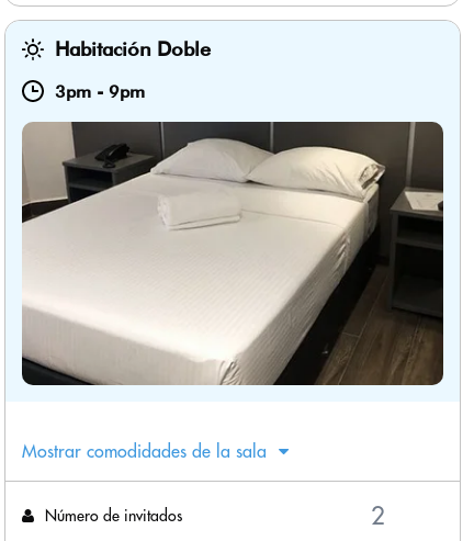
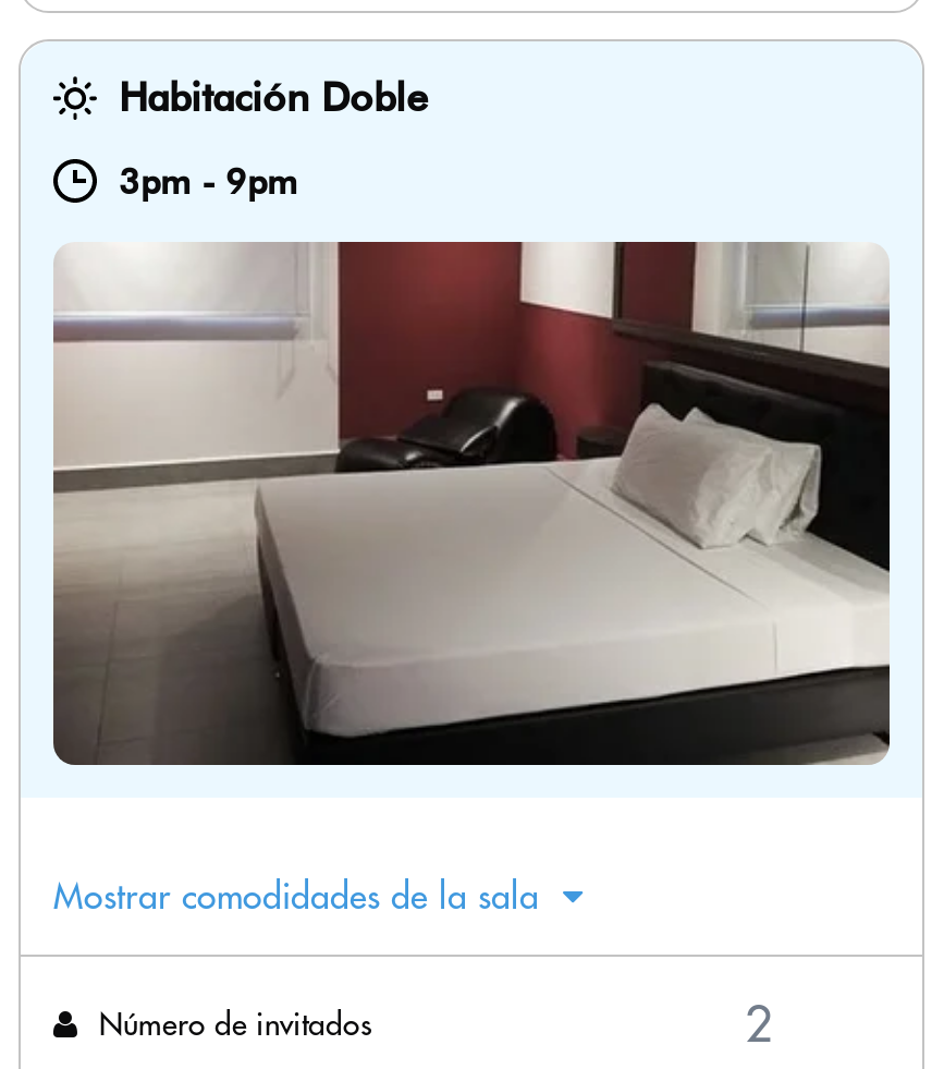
- [image]
+ [image]
